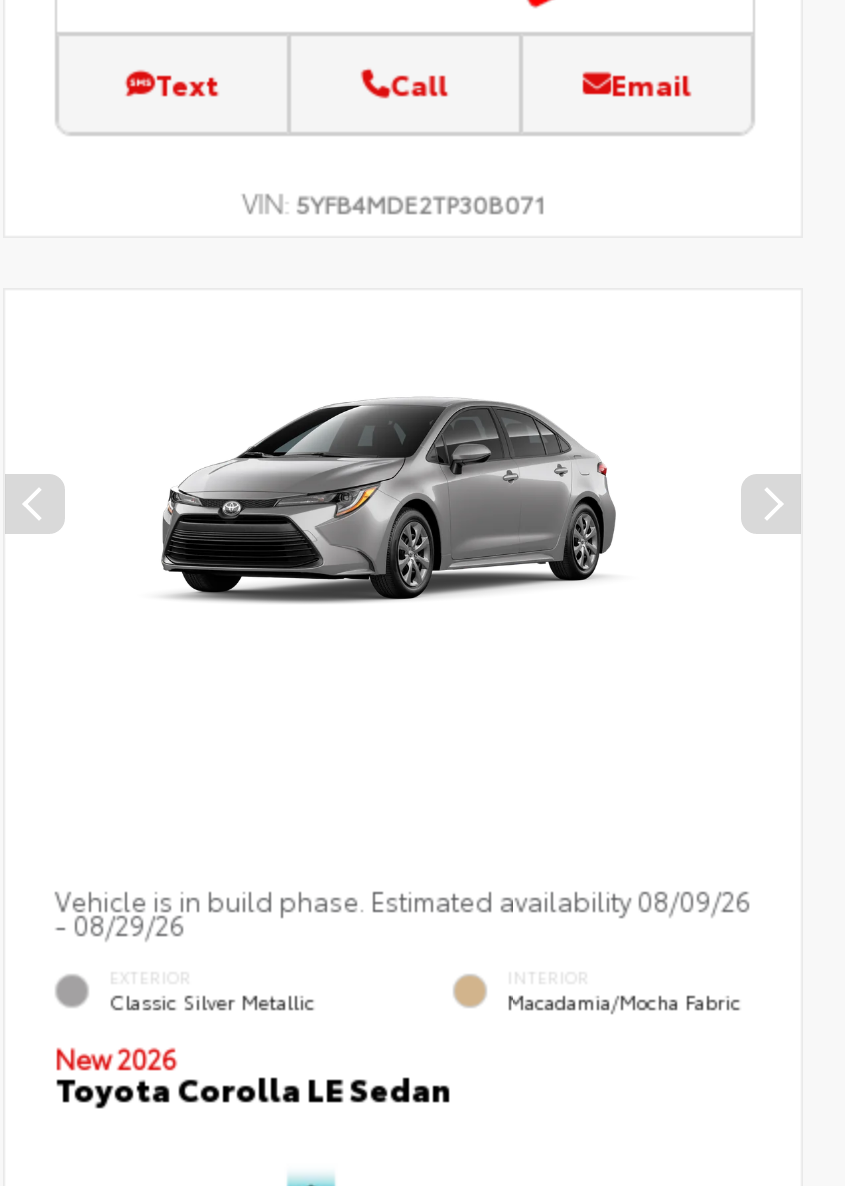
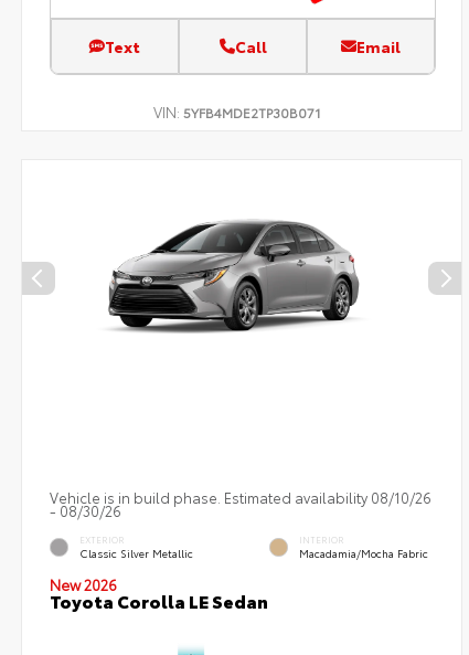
- Vehicle is in build phase. Estimated availability 08/09/26
+ Vehicle is in build phase. Estimated availability 08/10/26

- - 08/29/26
+ - 08/30/26
